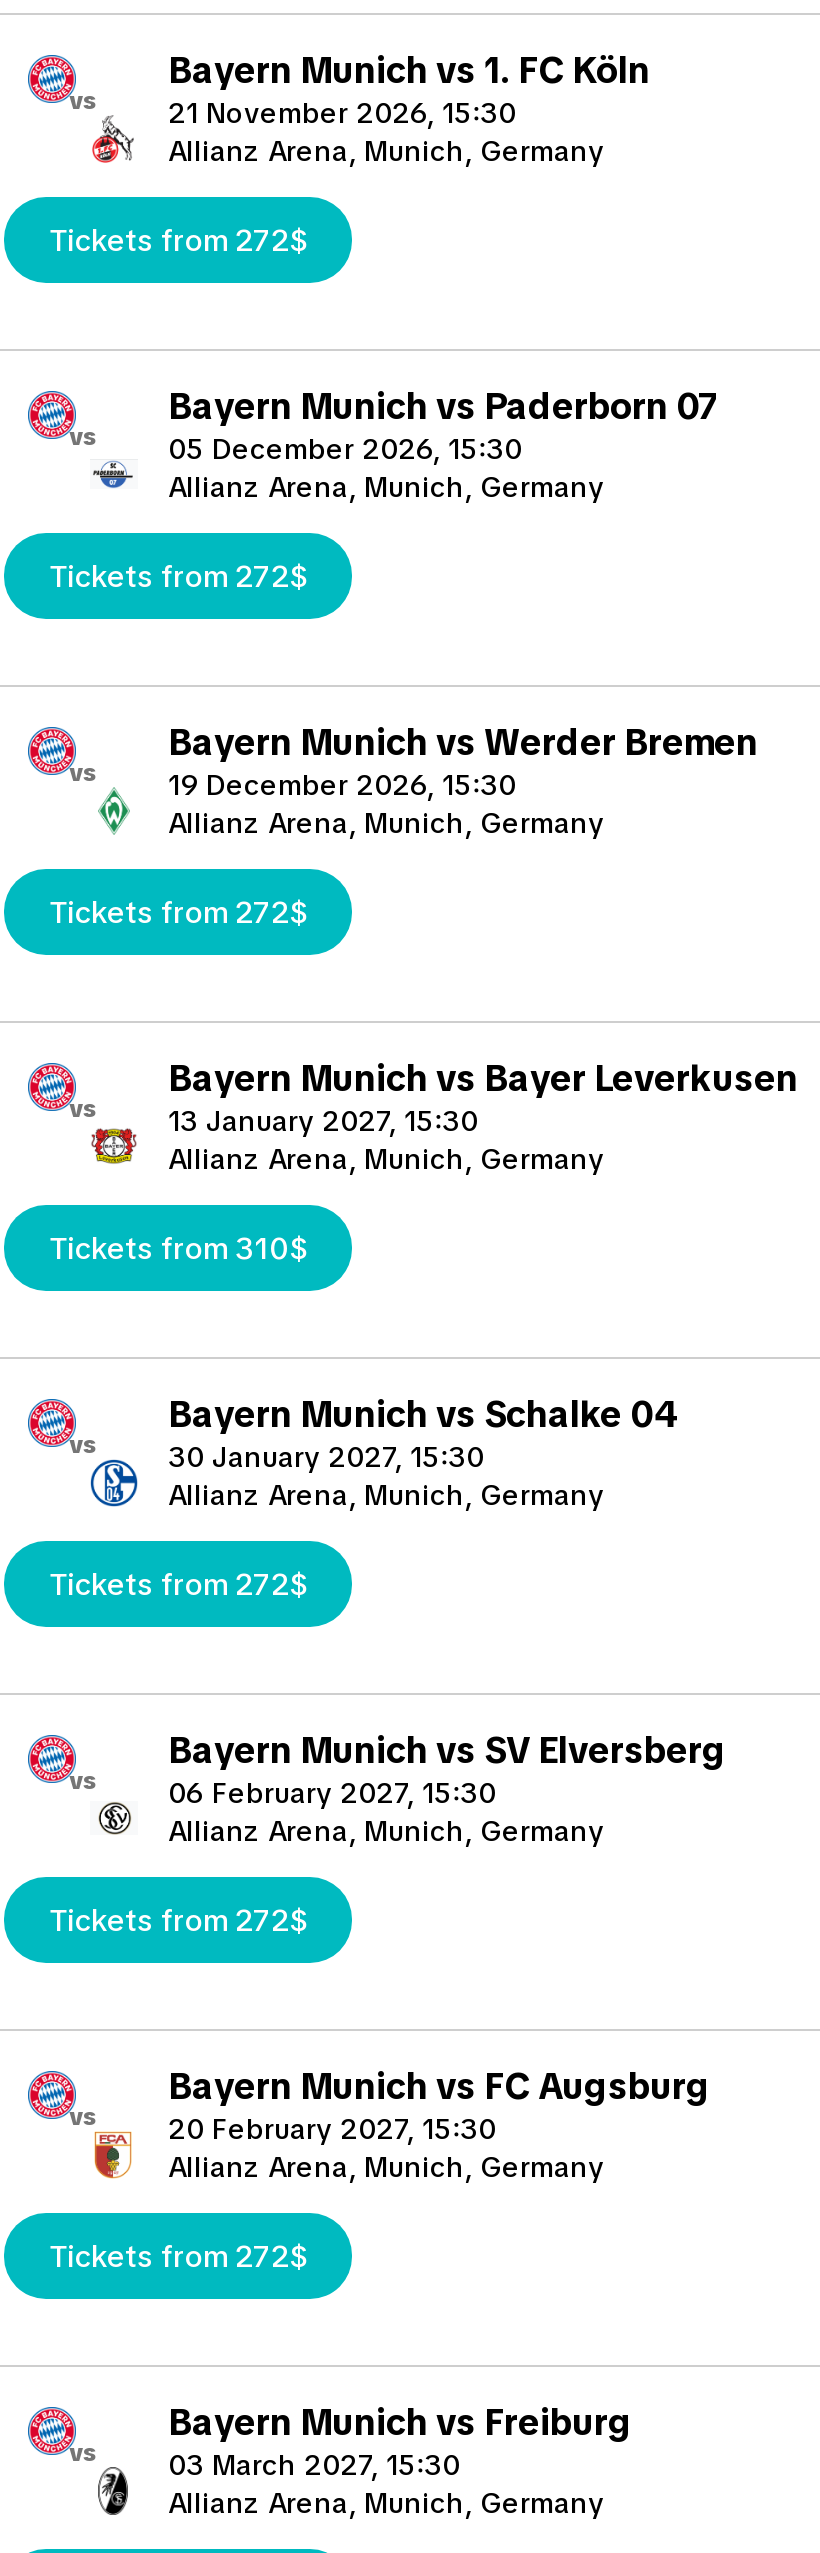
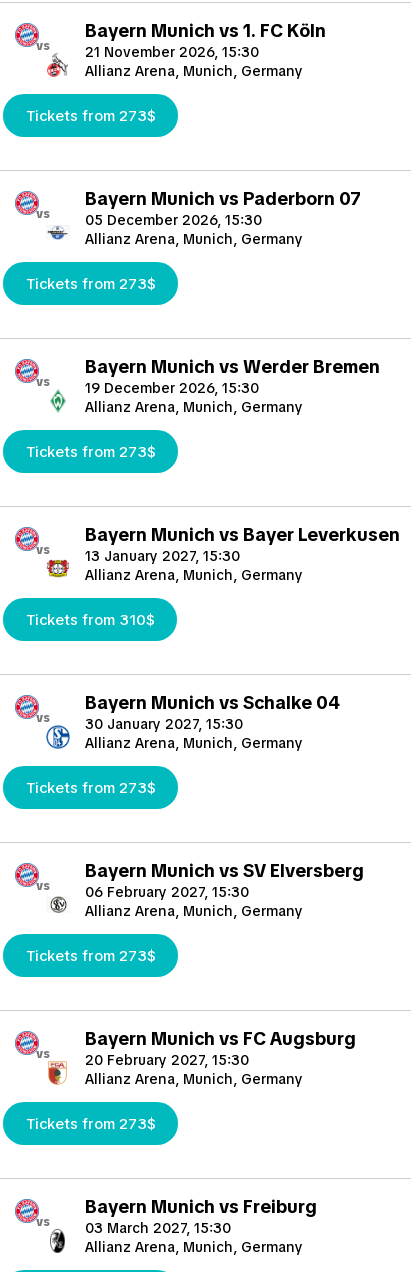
- Tickets from 272$
+ Tickets from 273$

- Tickets from 272$
+ Tickets from 273$

- Tickets from 272$
+ Tickets from 273$

- Tickets from 272$
+ Tickets from 273$

- Tickets from 272$
+ Tickets from 273$

- Tickets from 272$
+ Tickets from 273$
